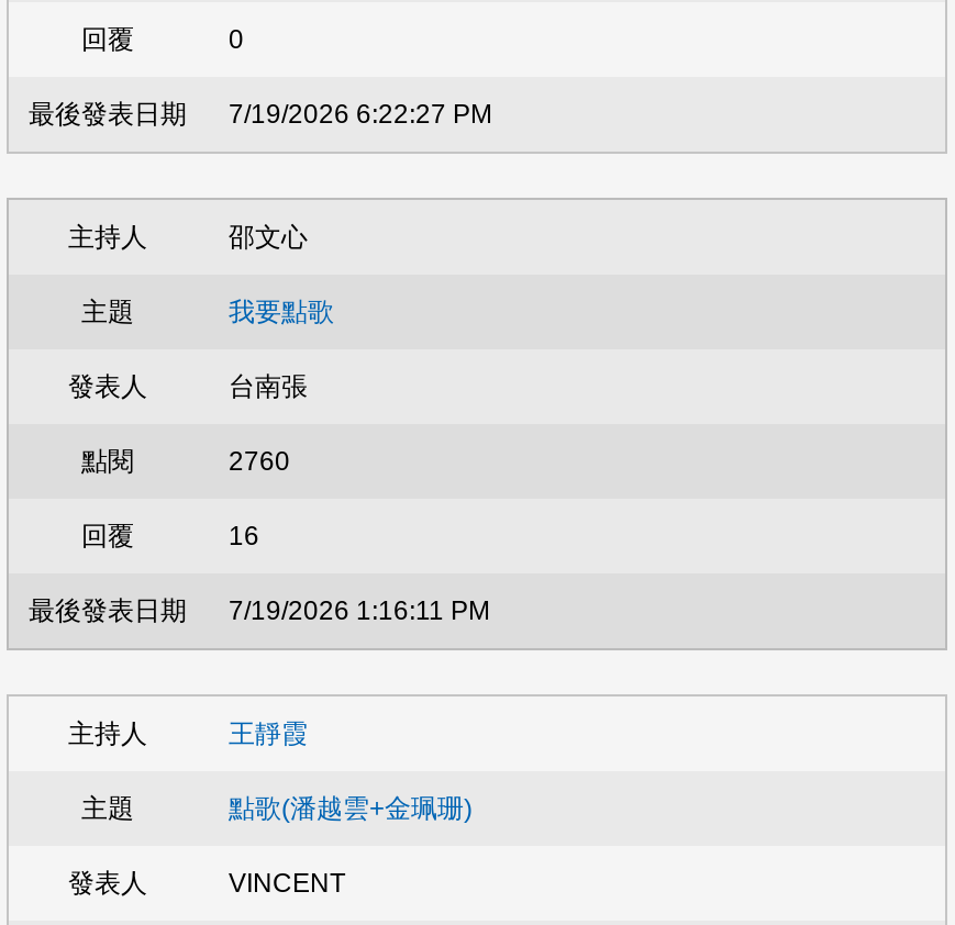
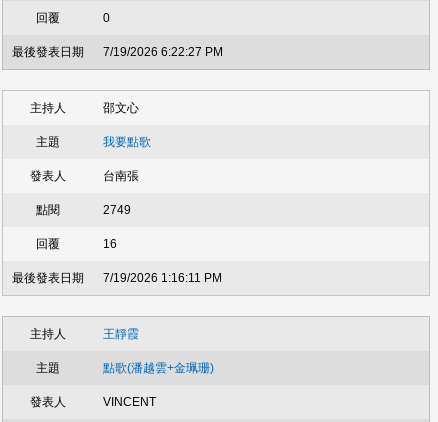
- 2760
+ 2749
